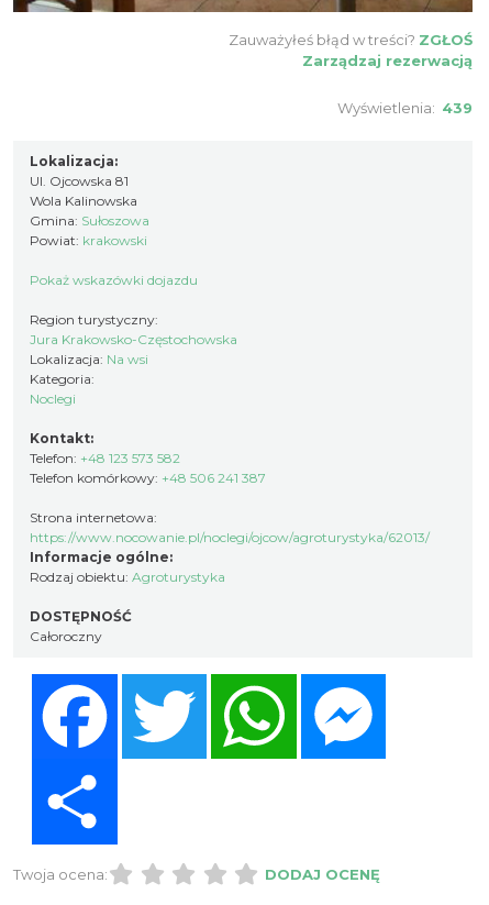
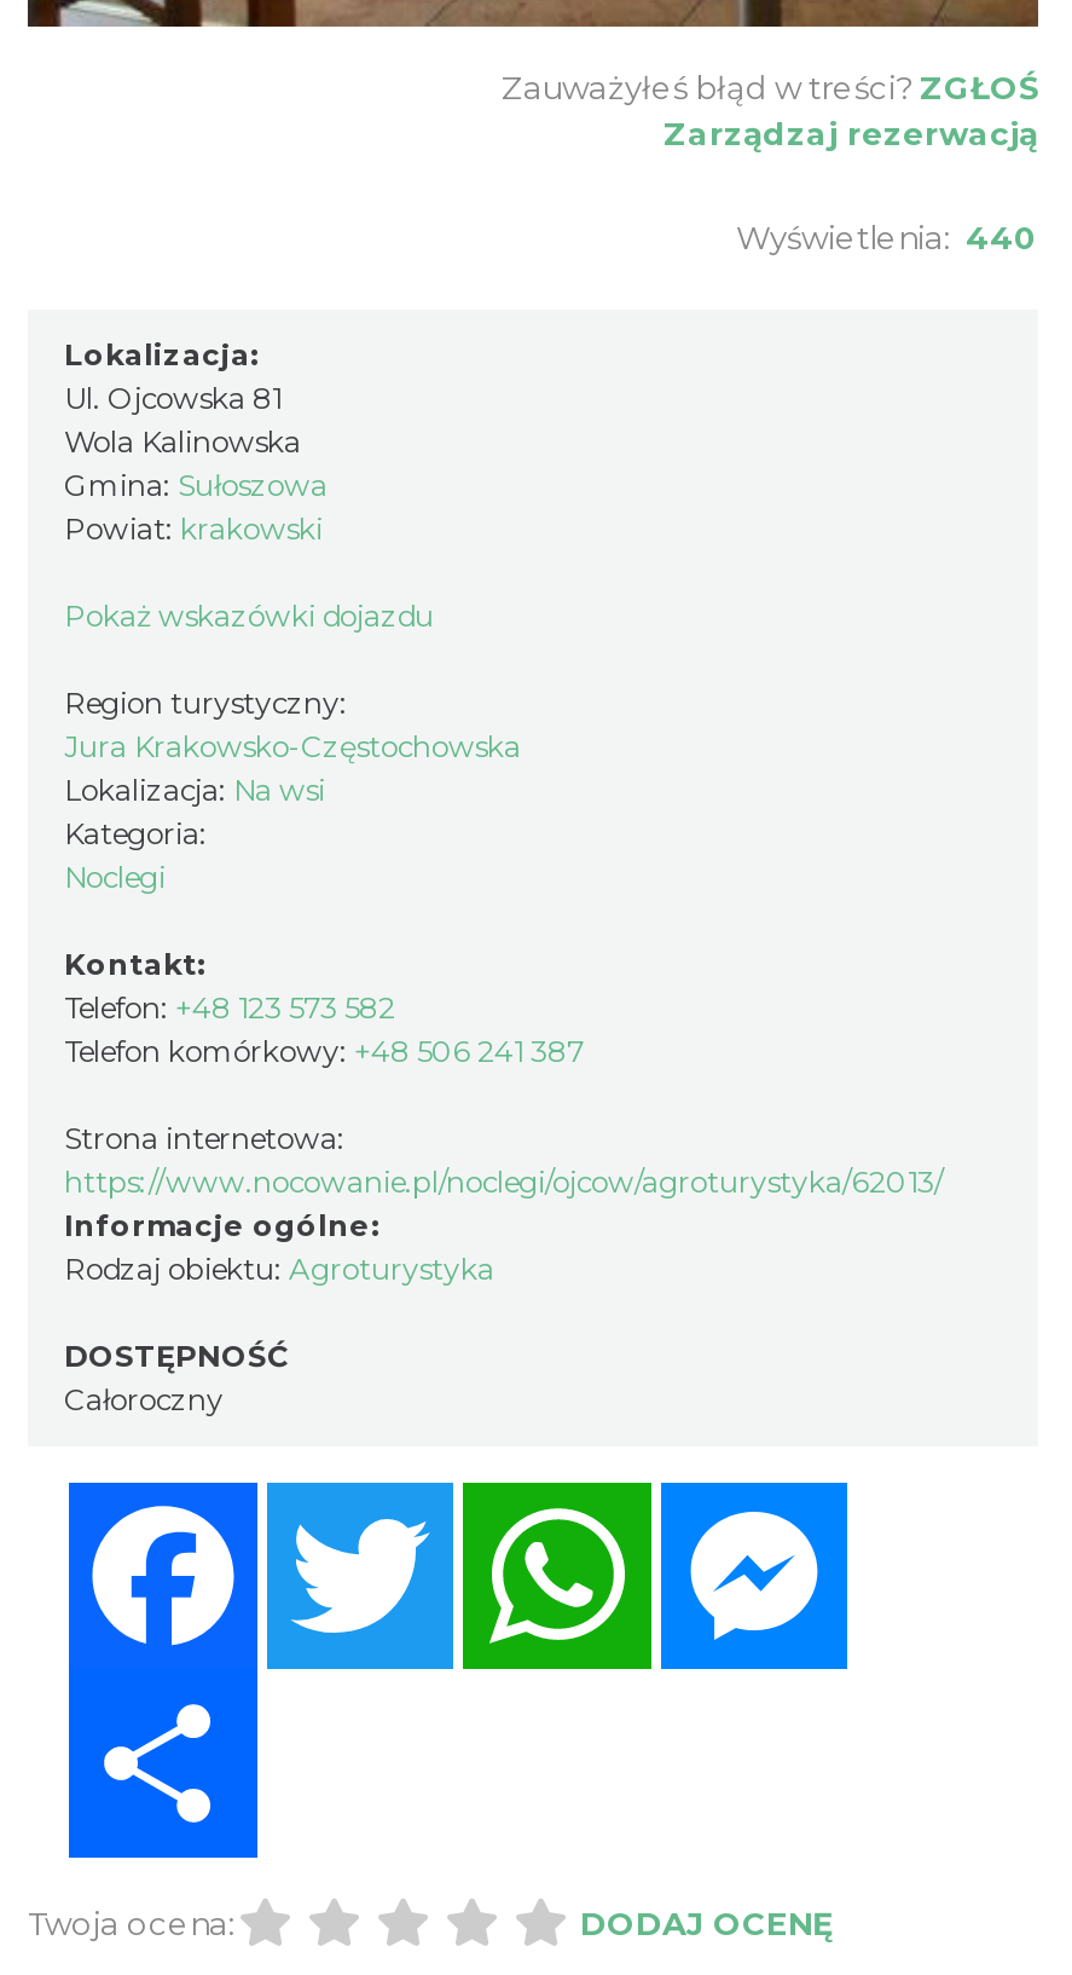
- Wyświetlenia: 439
+ Wyświetlenia: 440
